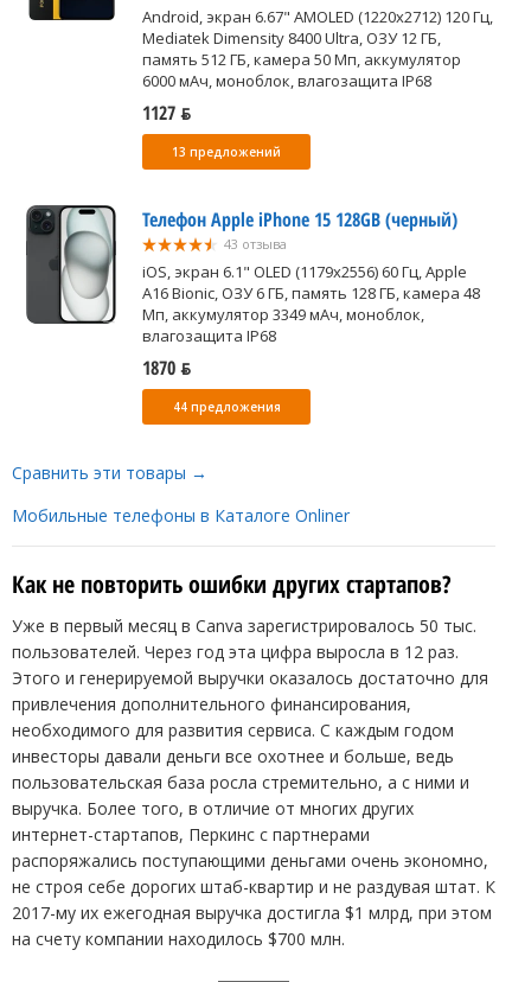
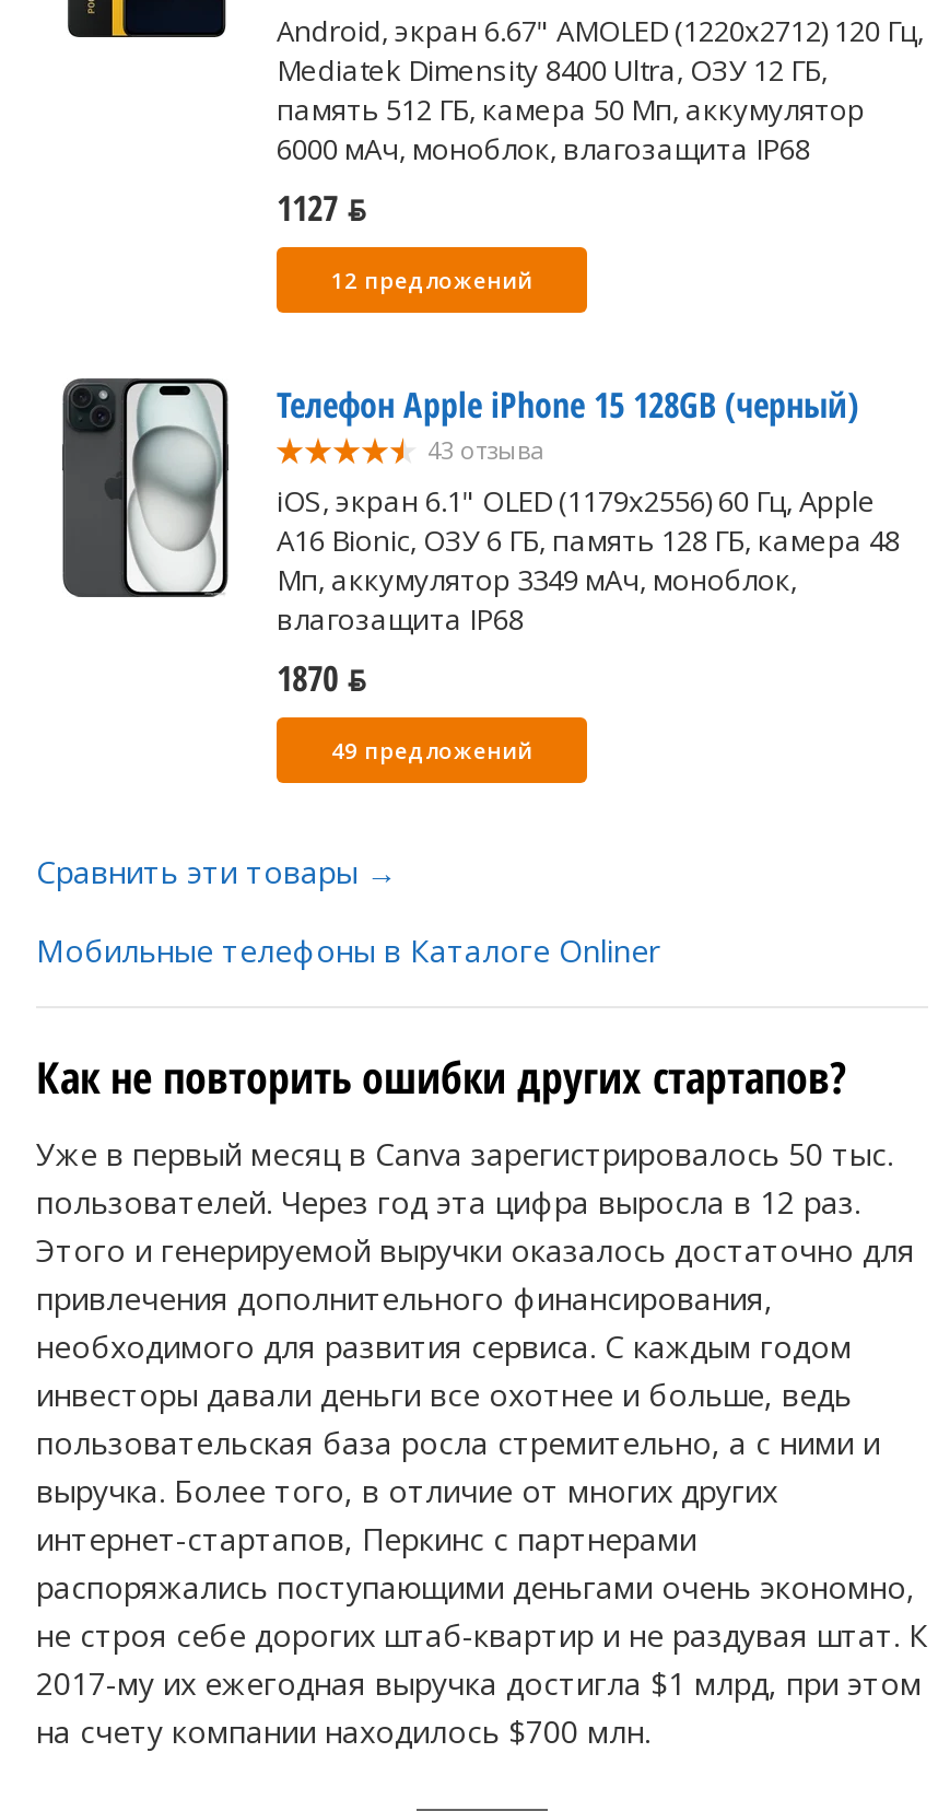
- 13 предложений
+ 12 предложений

- 44 предложения
+ 49 предложений
